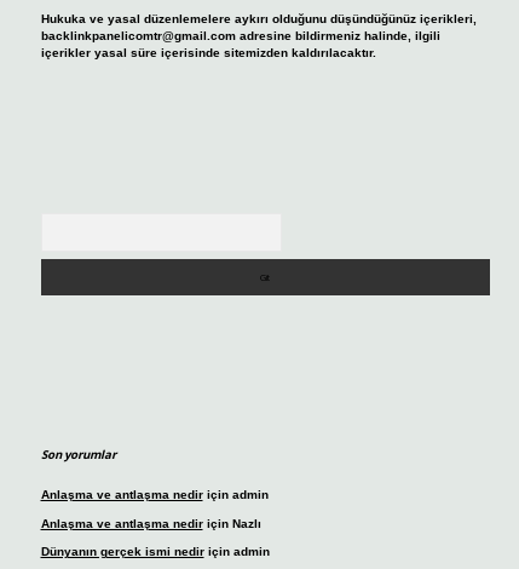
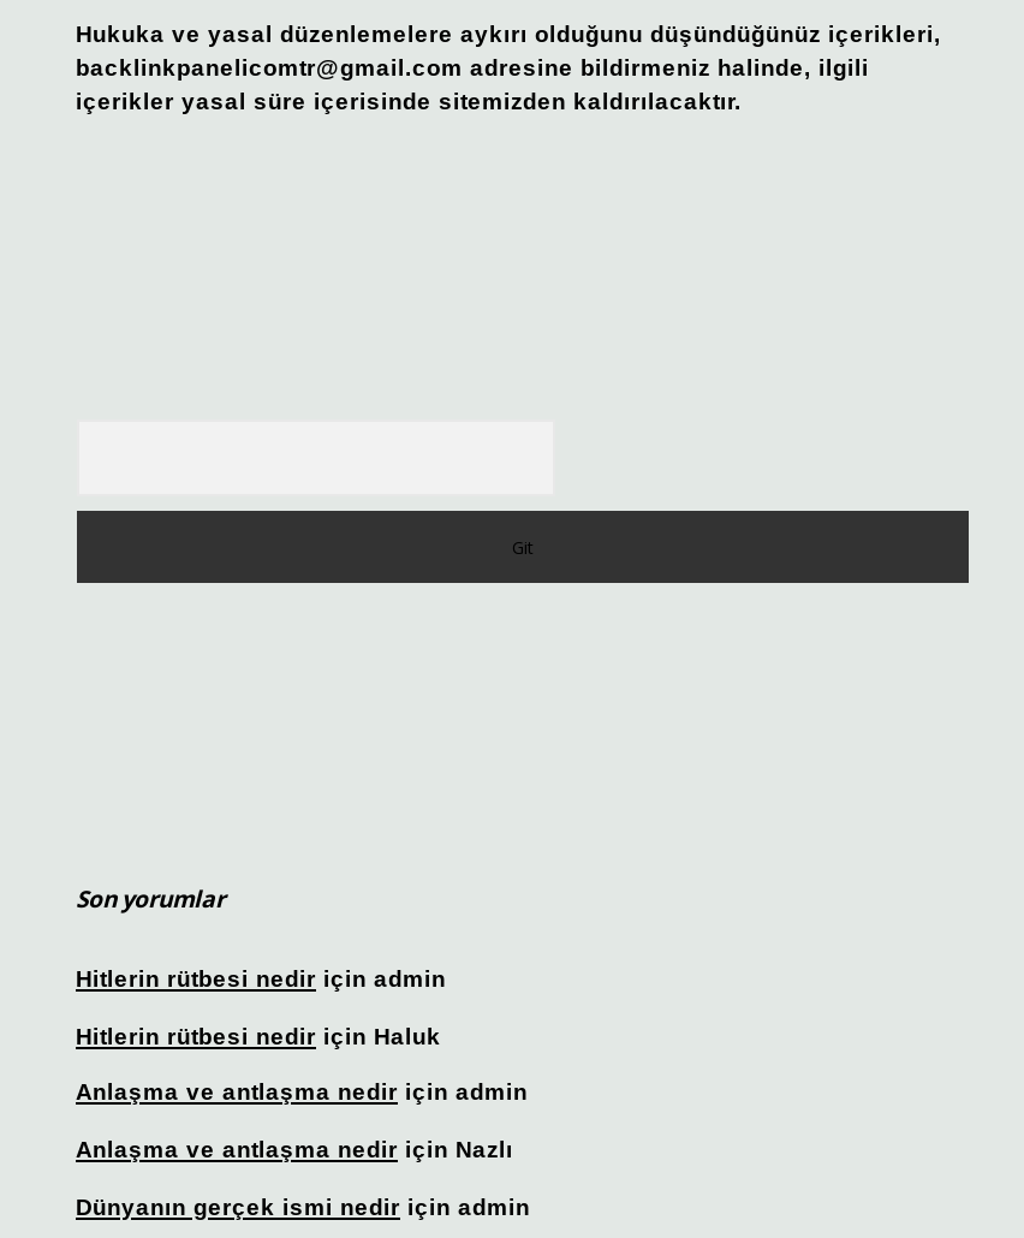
+ Hitlerin rütbesi nedir için admin
+ Hitlerin rütbesi nedir için Haluk
